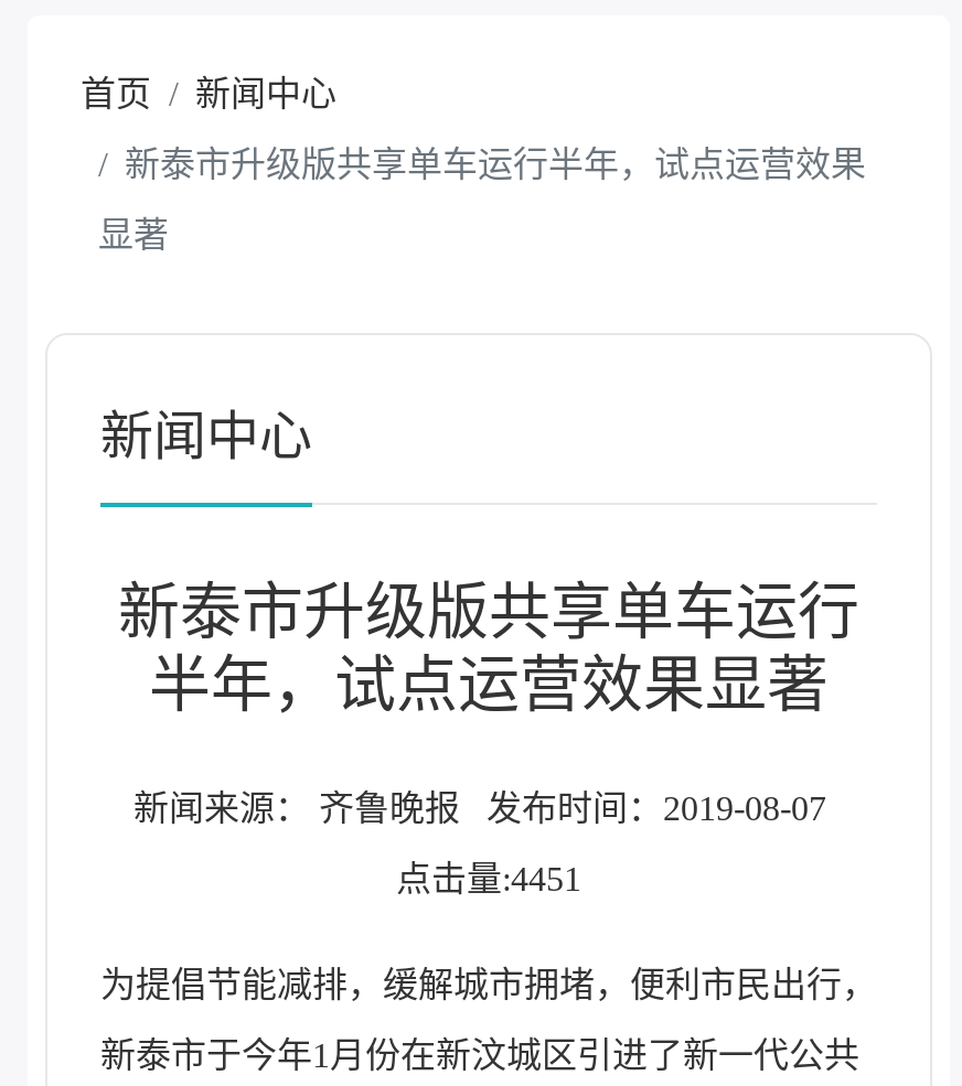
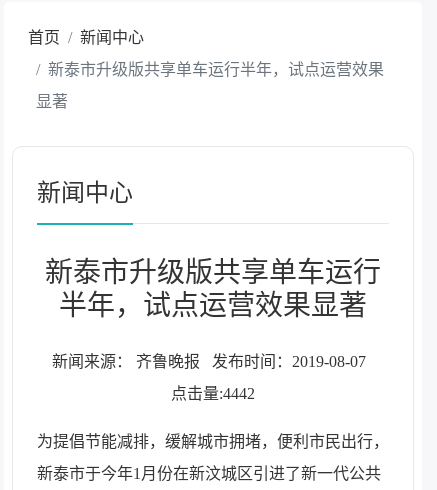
- 点击量:4451
+ 点击量:4442
